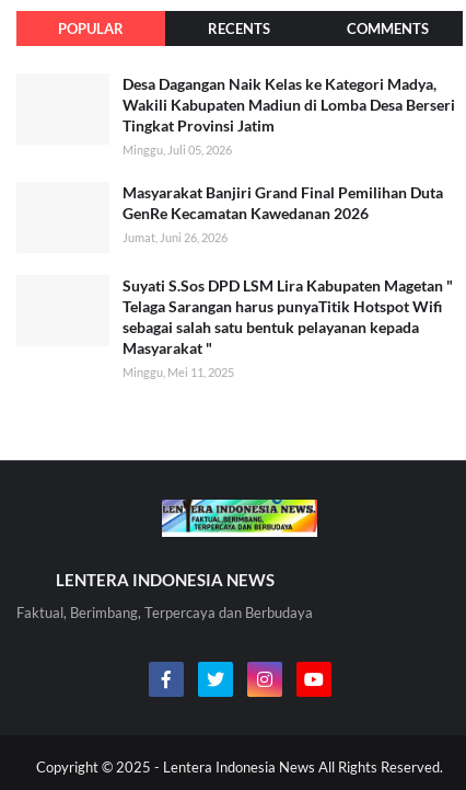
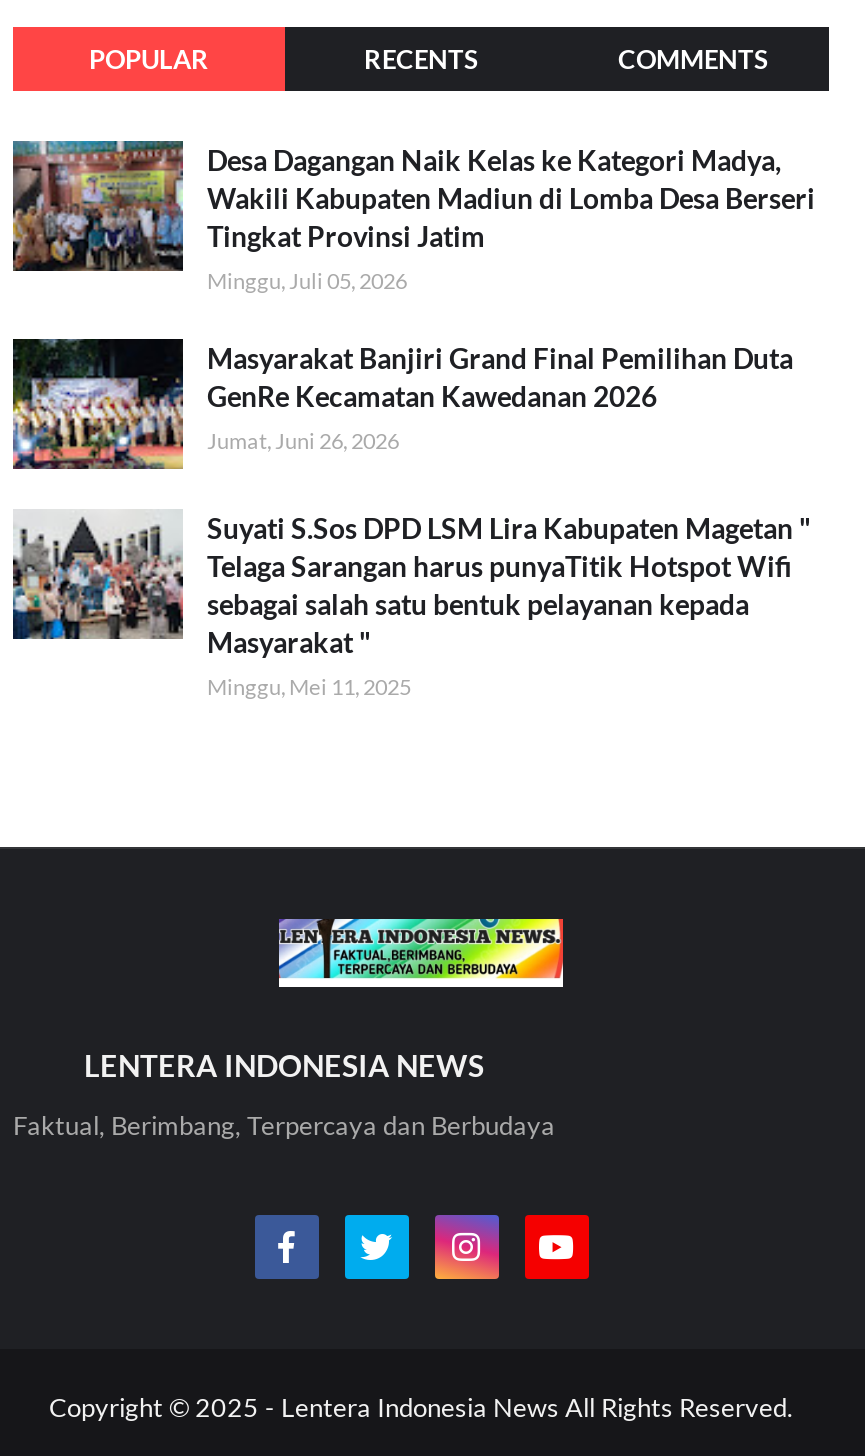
+ [image]

+ [image]

+ [image]
